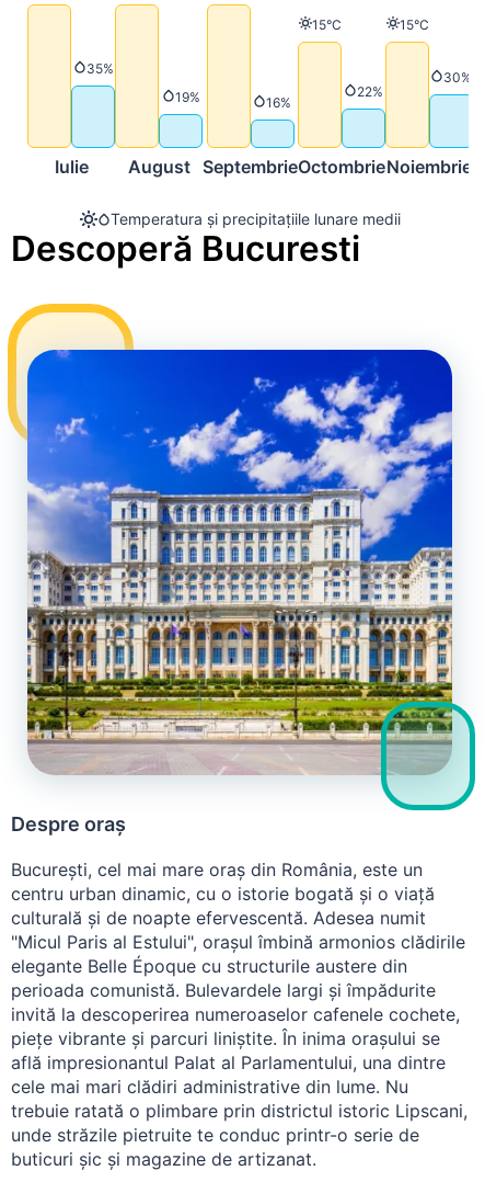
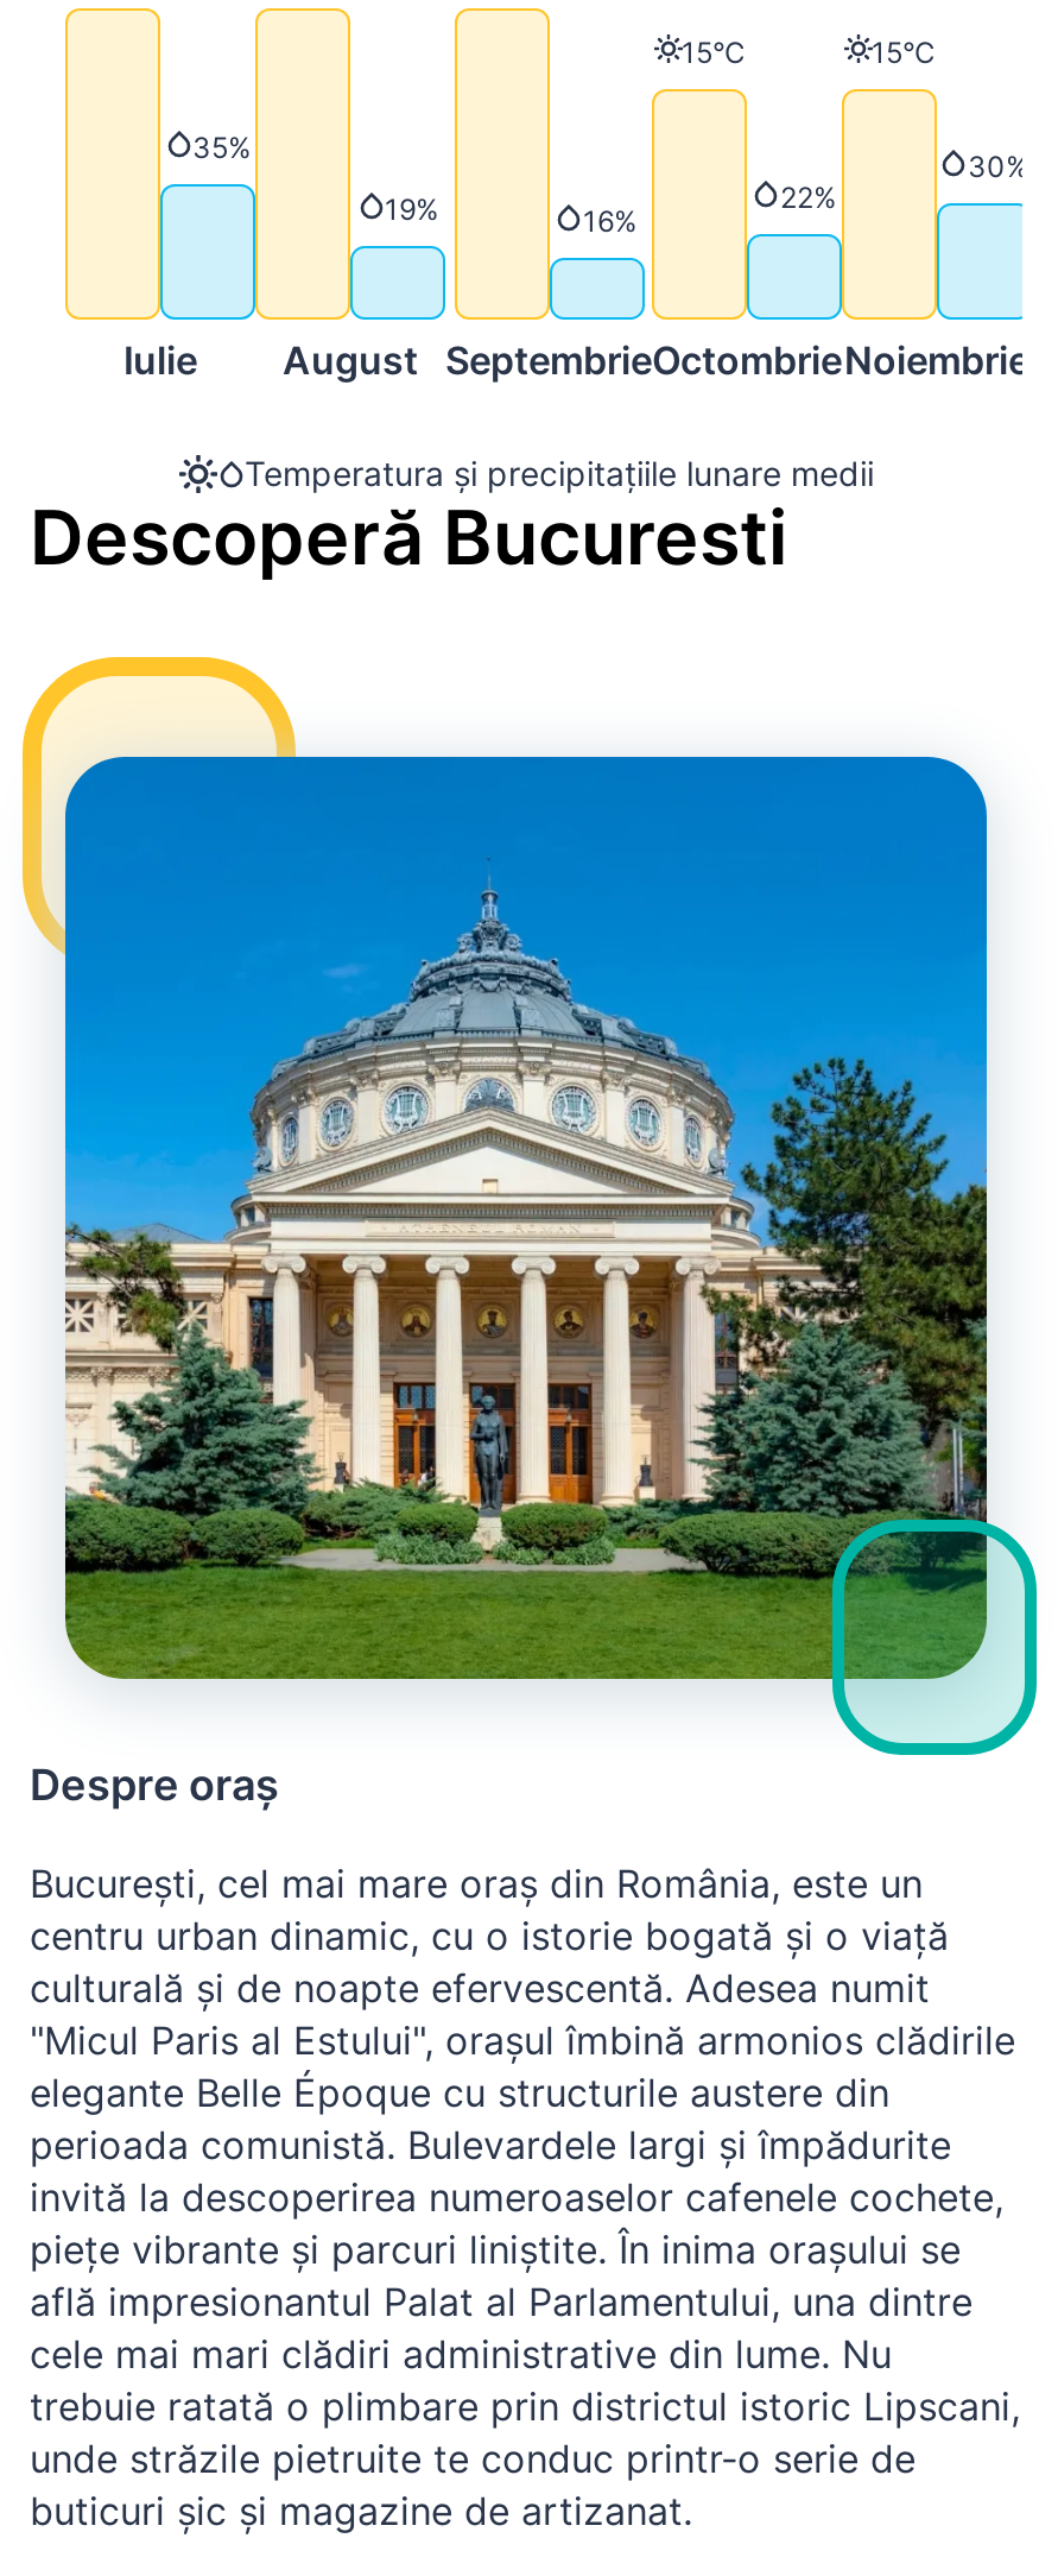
- [image]
+ [image]
